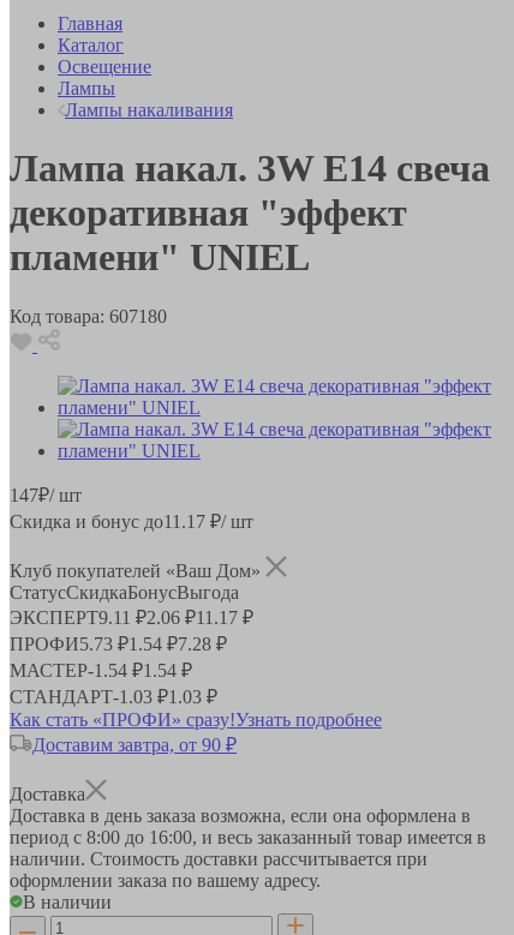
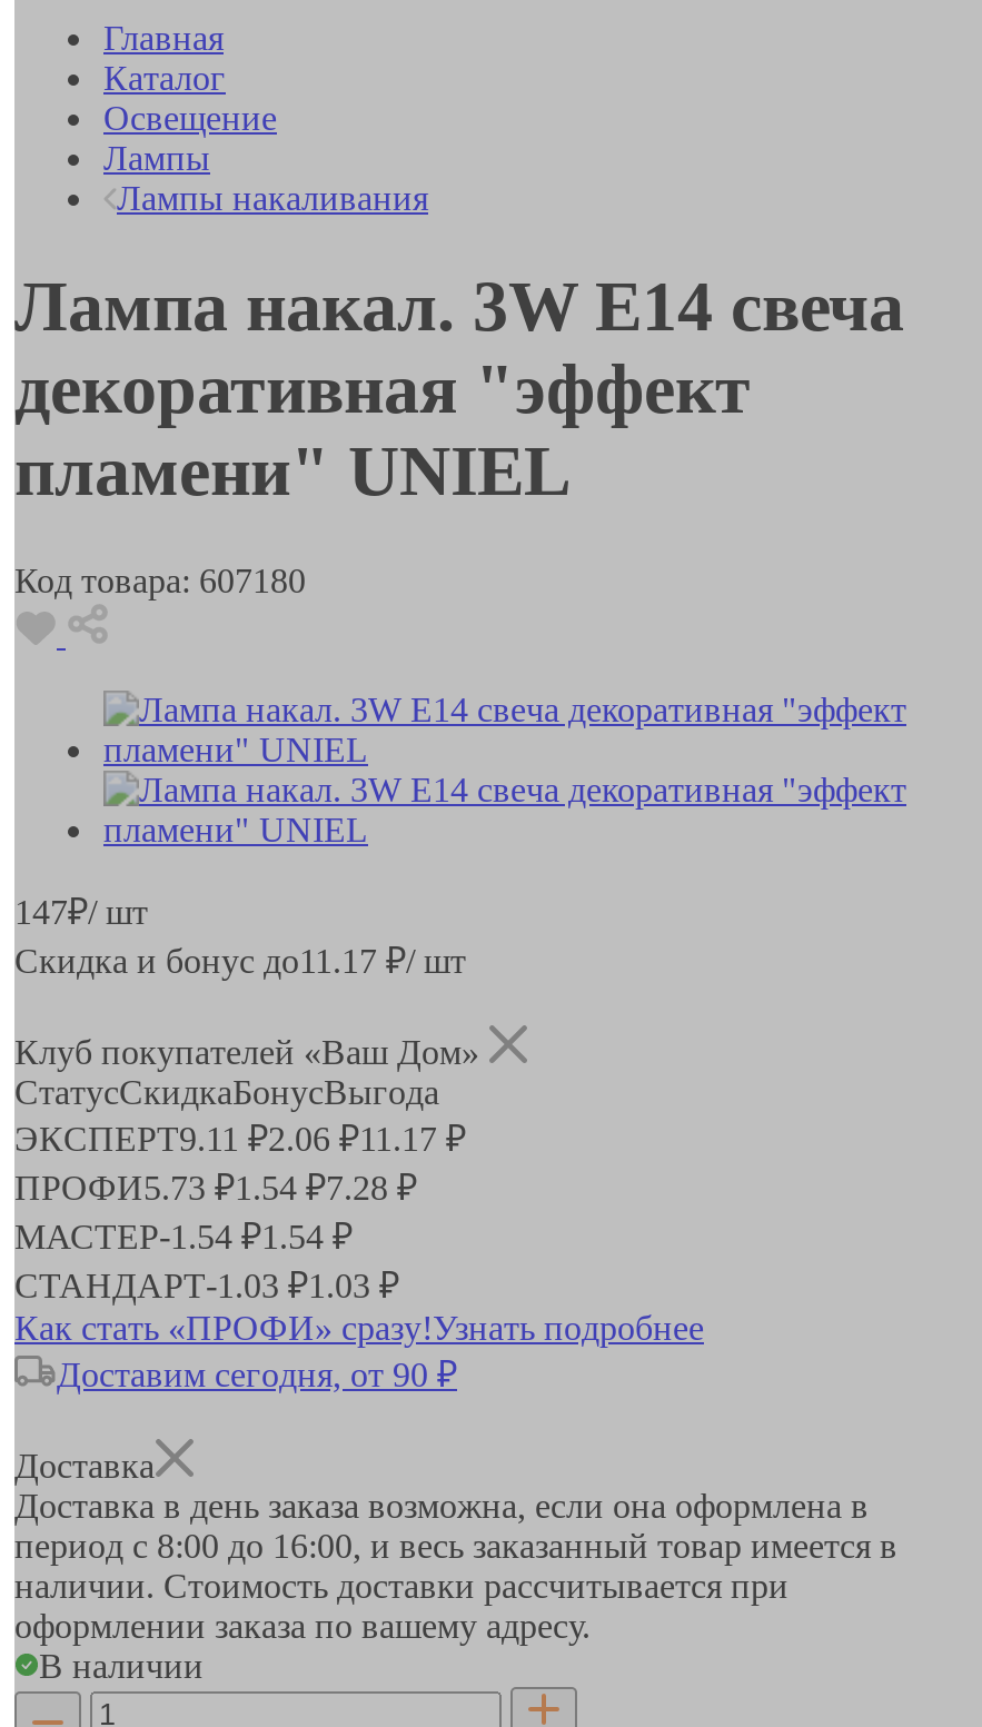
- Доставим завтра, от 90 ₽
+ Доставим сегодня, от 90 ₽
